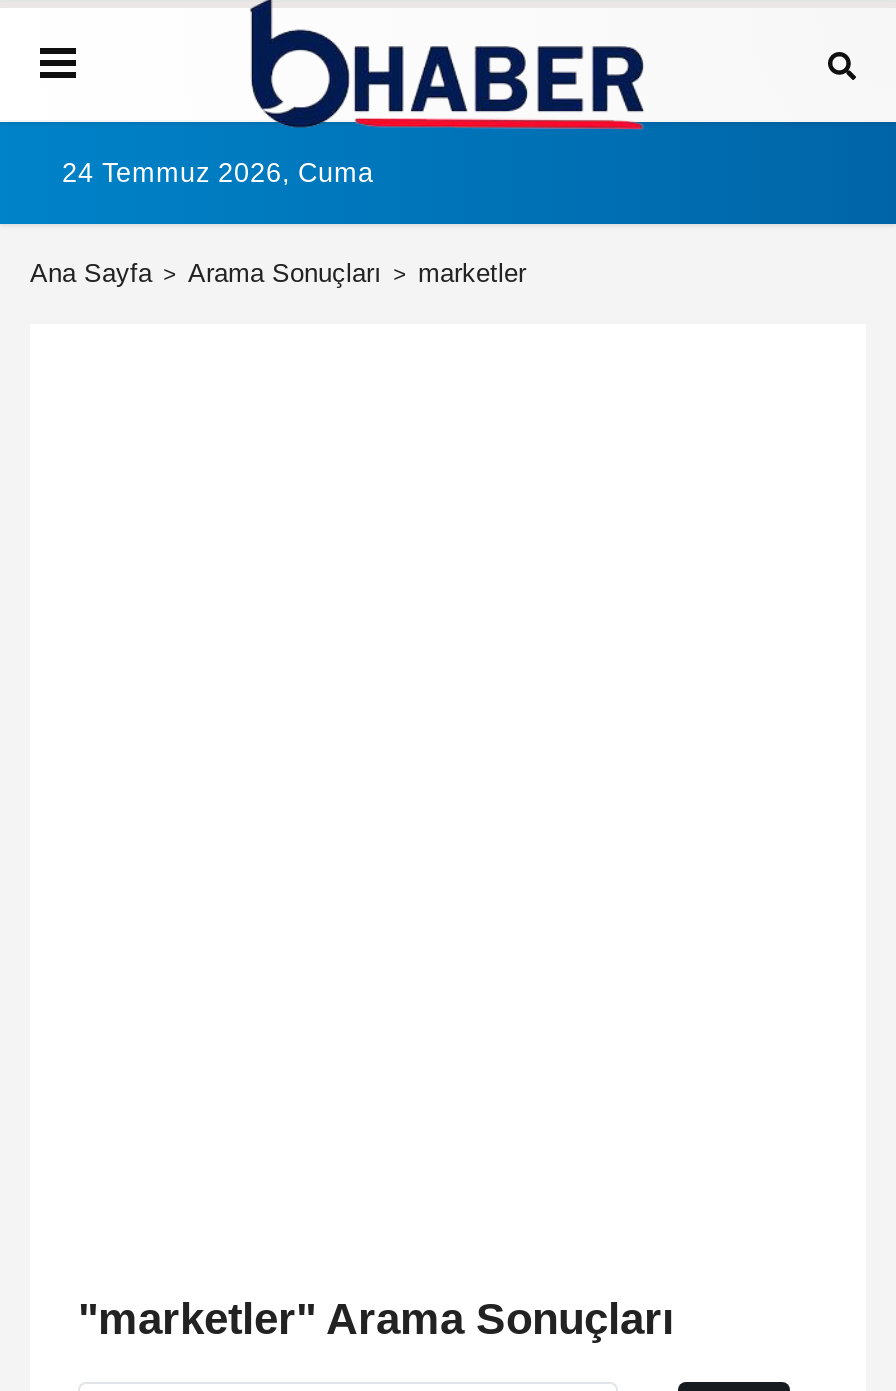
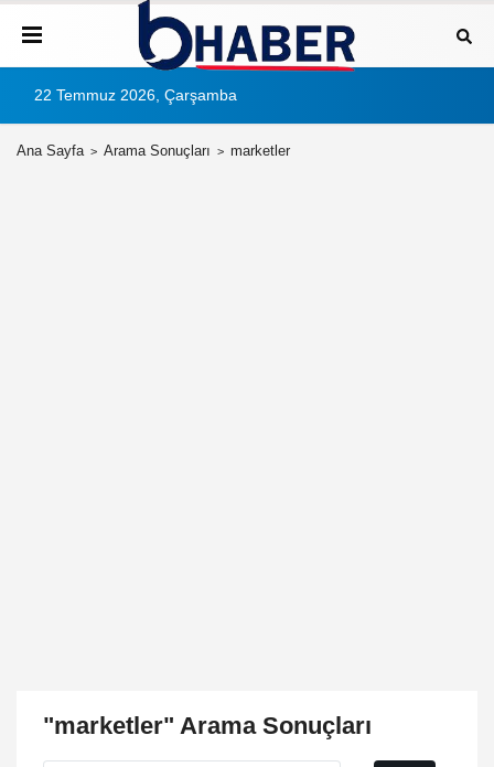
- 24 Temmuz 2026, Cuma
+ 22 Temmuz 2026, Çarşamba
